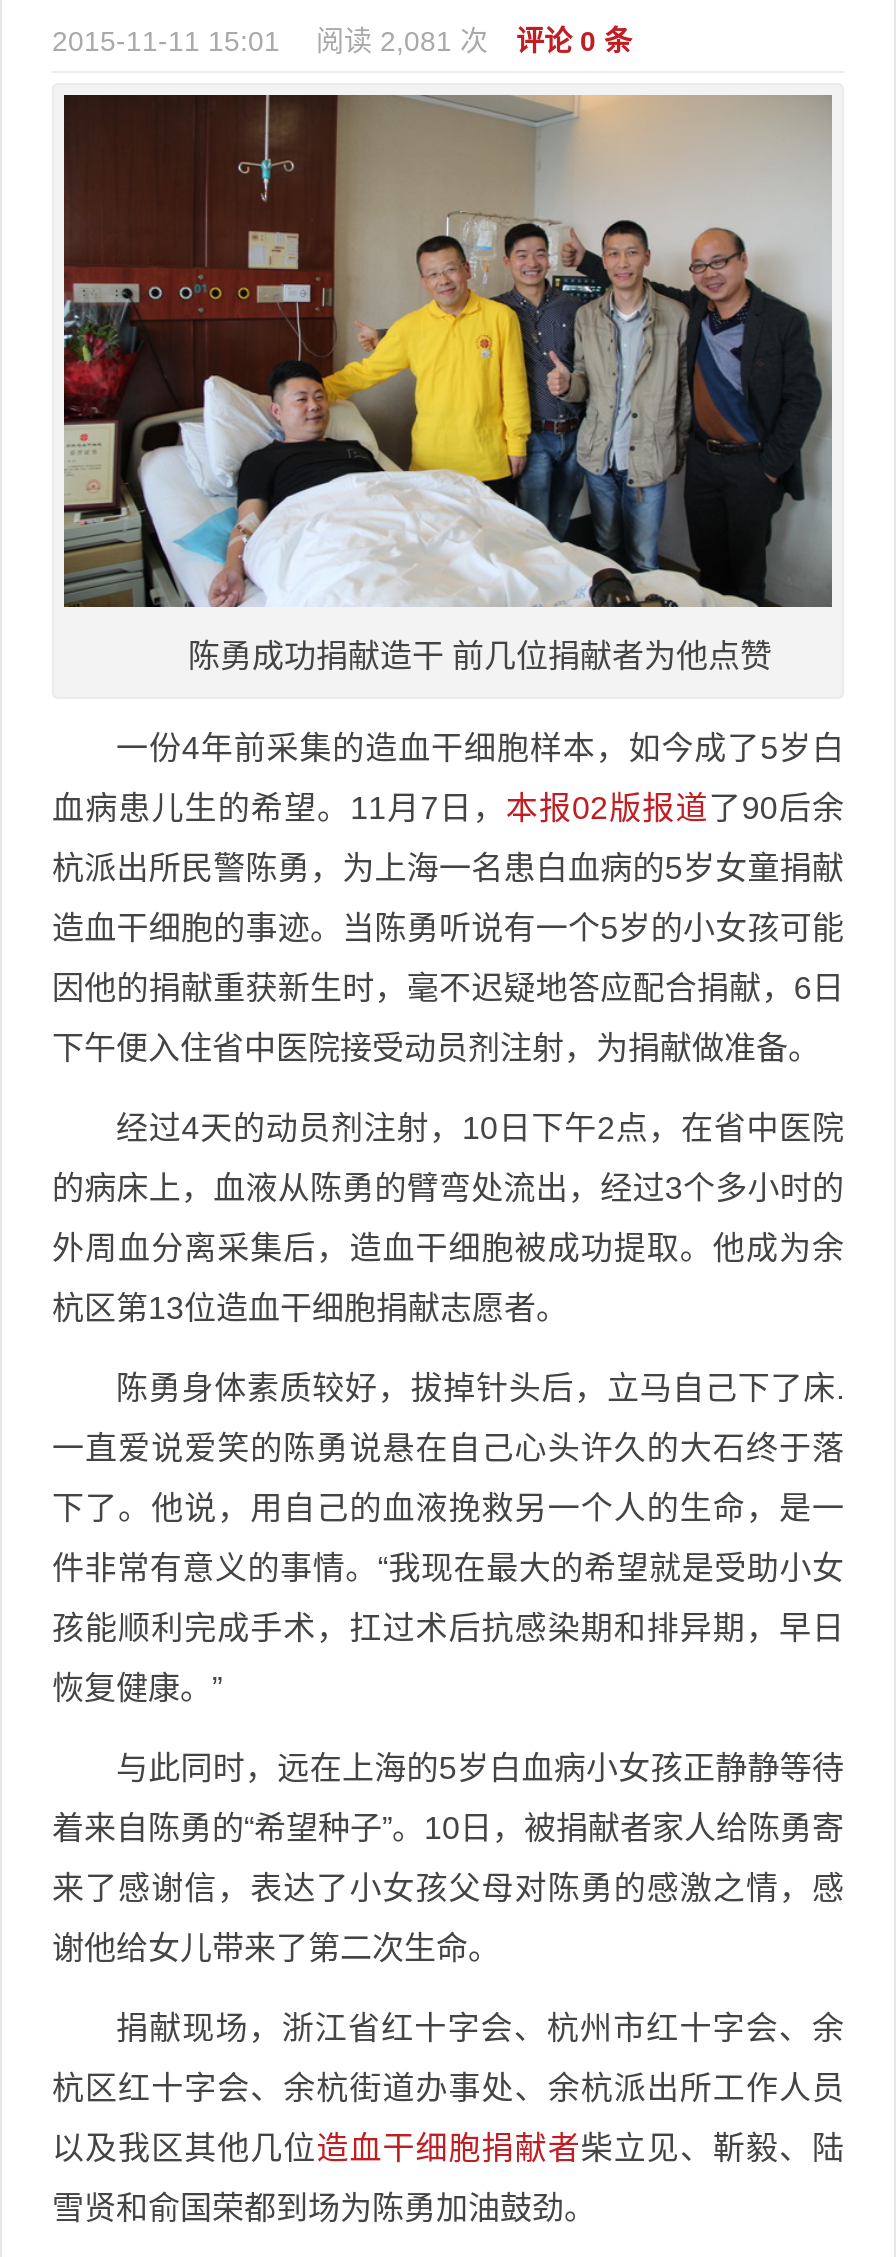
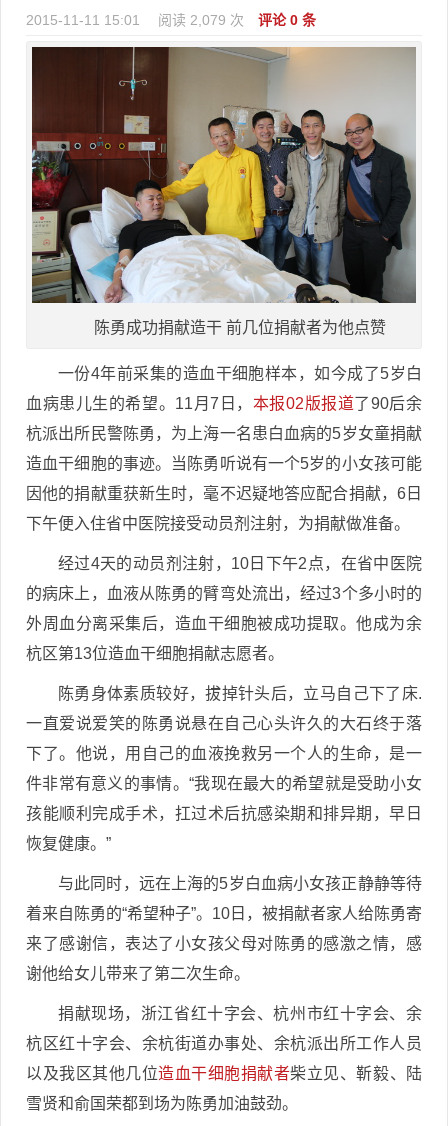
- 2015-11-11 15:01 阅读 2,081 次 评论 0 条
+ 2015-11-11 15:01 阅读 2,079 次 评论 0 条
